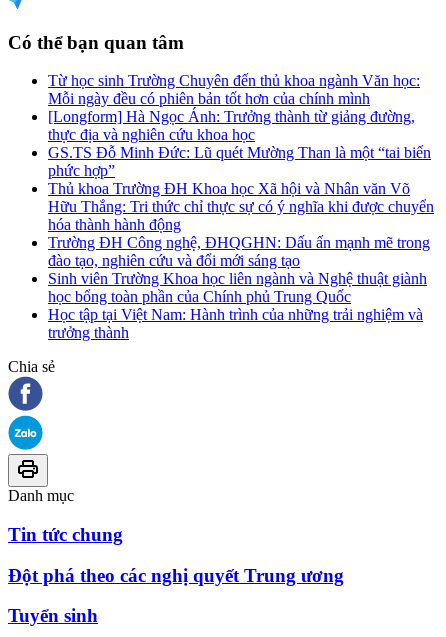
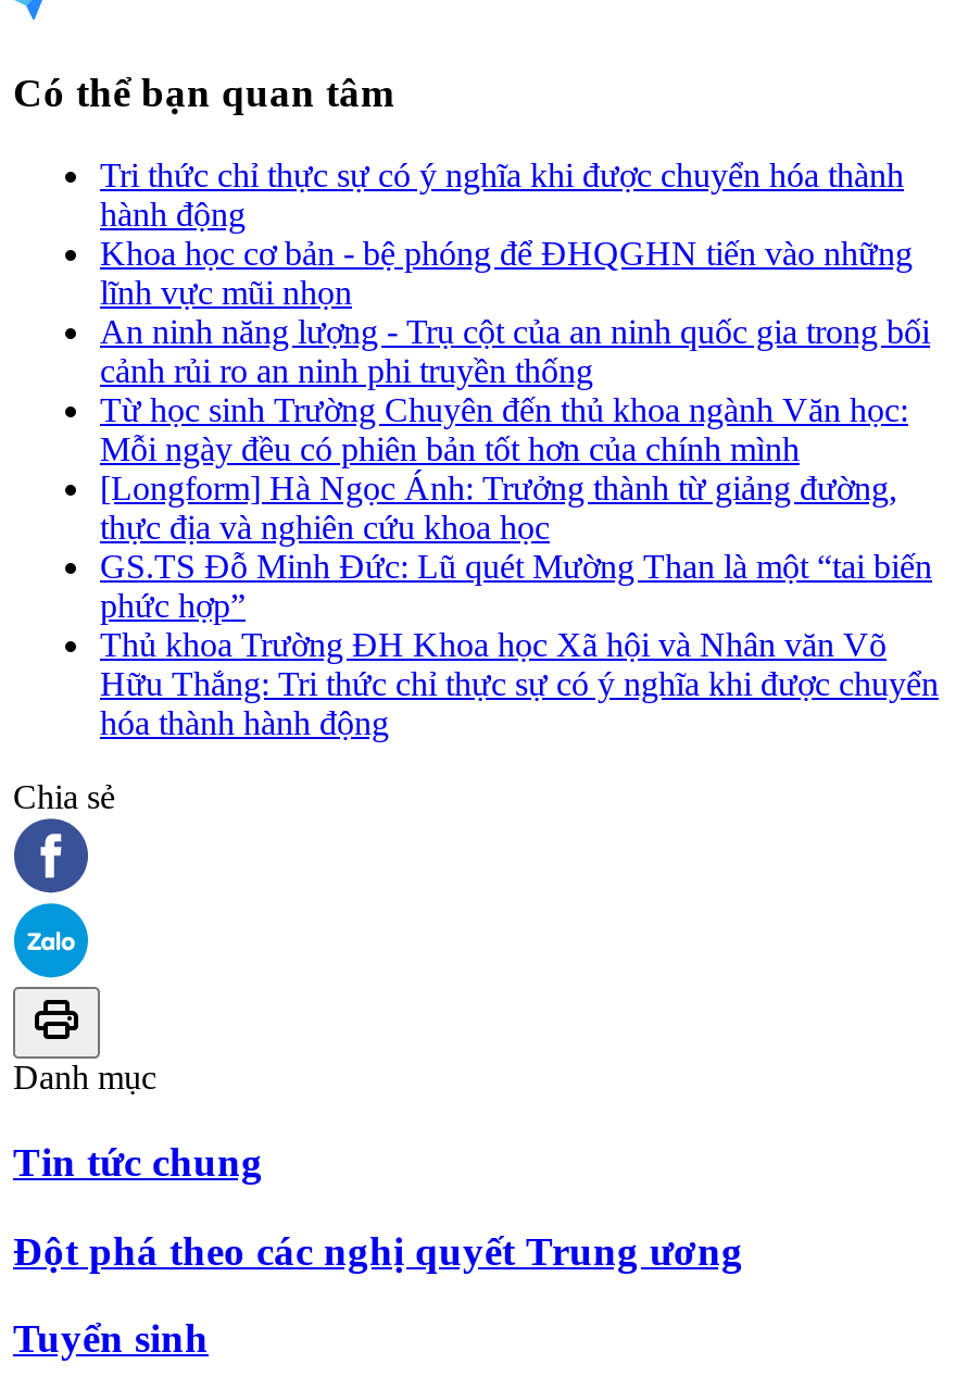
+ Tri thức chỉ thực sự có ý nghĩa khi được chuyển hóa thành
+ hành động
+ Khoa học cơ bản - bệ phóng để ĐHQGHN tiến vào những
+ lĩnh vực mũi nhọn
+ An ninh năng lượng - Trụ cột của an ninh quốc gia trong bối
+ cảnh rủi ro an ninh phi truyền thống

moved down: Từ học sinh Trường Chuyên đến thủ khoa ngành Văn học: | Mỗi ngày đều có phiên bản tốt hơn của chính mình | [Longform] Hà Ngọc Ánh: Trưởng thành từ giảng đường, | ... | Hữu Thắng: Tri thức chỉ thực sự có ý nghĩa khi được chuyển | hóa thành hành động

- Trường ĐH Công nghệ, ĐHQGHN: Dấu ấn mạnh mẽ trong
- đào tạo, nghiên cứu và đổi mới sáng tạo
- Sinh viên Trường Khoa học liên ngành và Nghệ thuật giành
- học bổng toàn phần của Chính phủ Trung Quốc
- Học tập tại Việt Nam: Hành trình của những trải nghiệm và
- trưởng thành
